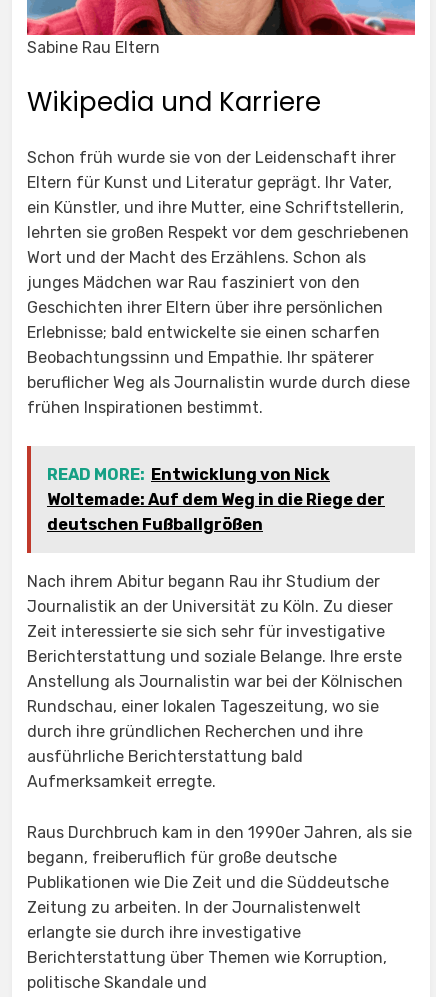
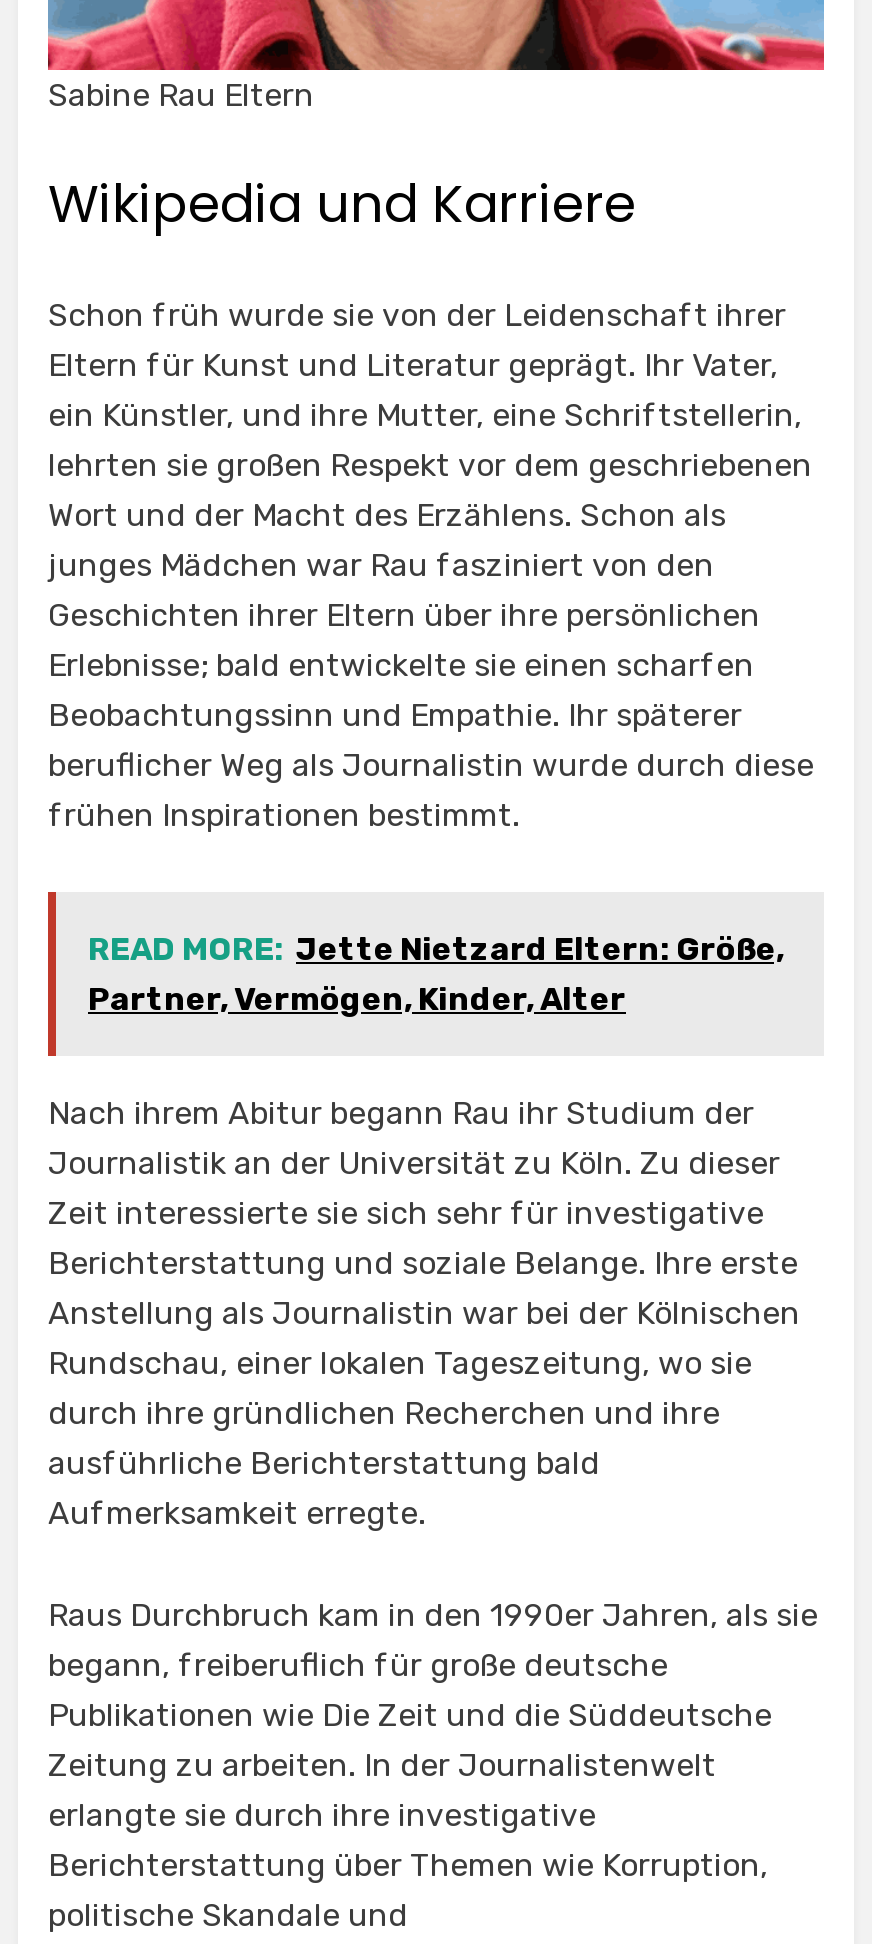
- READ MORE: Entwicklung von Nick
- Woltemade: Auf dem Weg in die Riege der
- deutschen Fußballgrößen
+ READ MORE: Jette Nietzard Eltern: Größe,
+ Partner, Vermögen, Kinder, Alter
